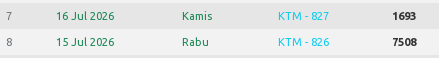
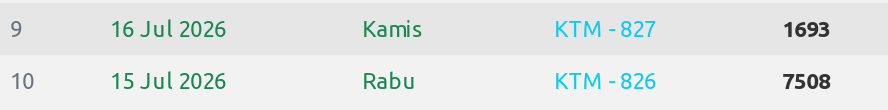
- 7
+ 9

- 8
+ 10
